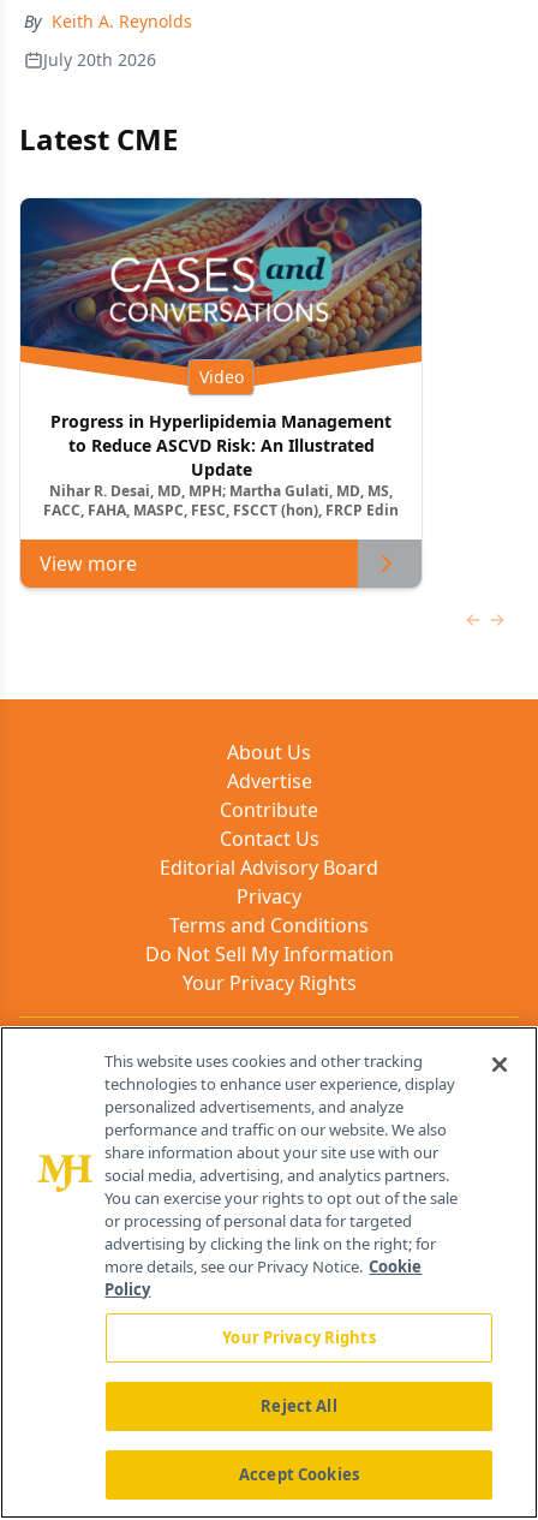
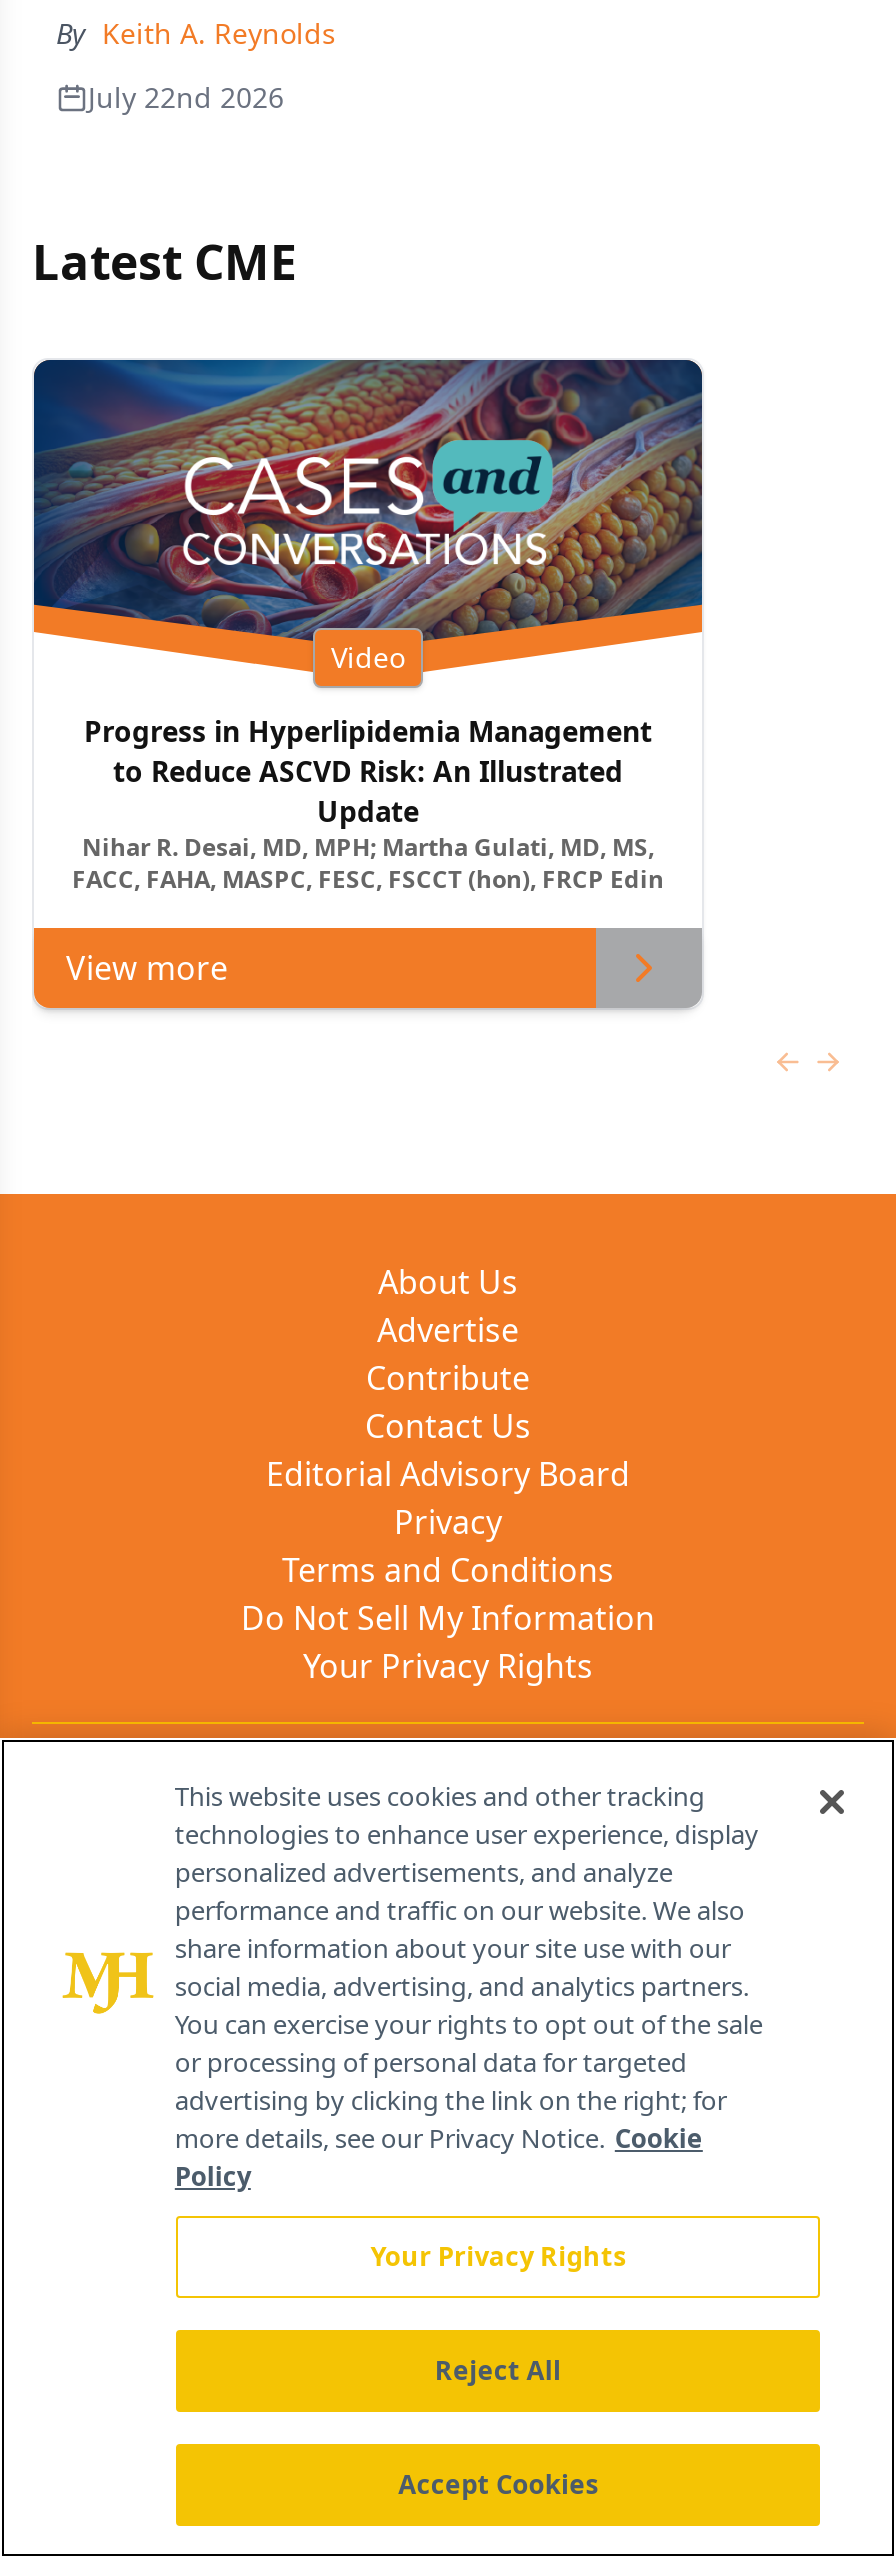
- July 20th 2026
+ July 22nd 2026
